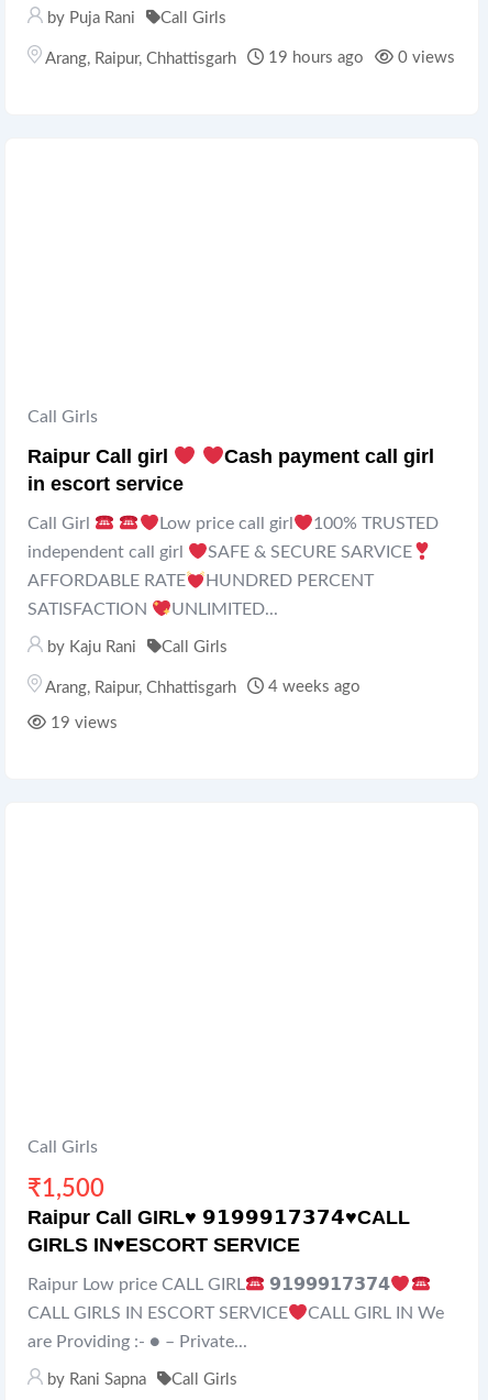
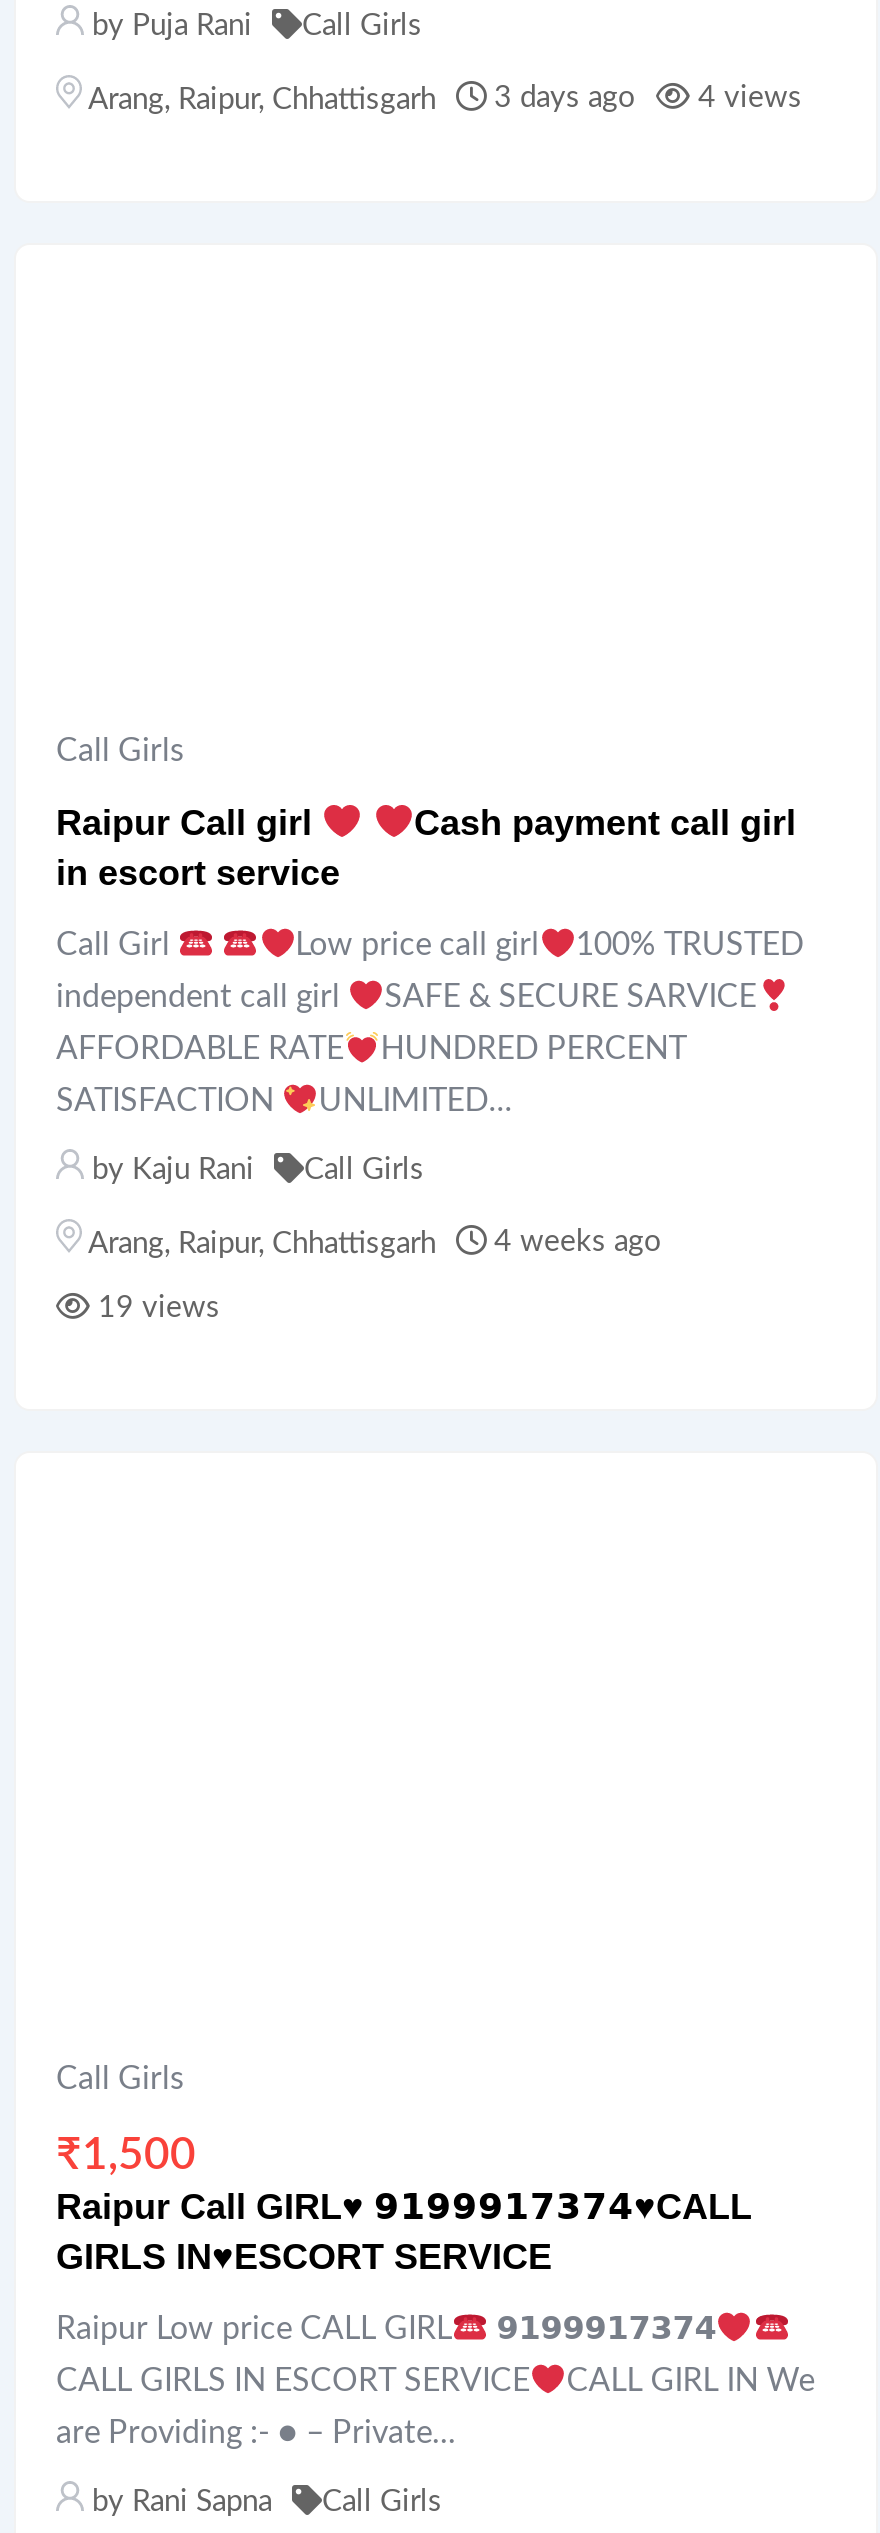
- 19 hours ago
+ 3 days ago

- 0 views
+ 4 views
